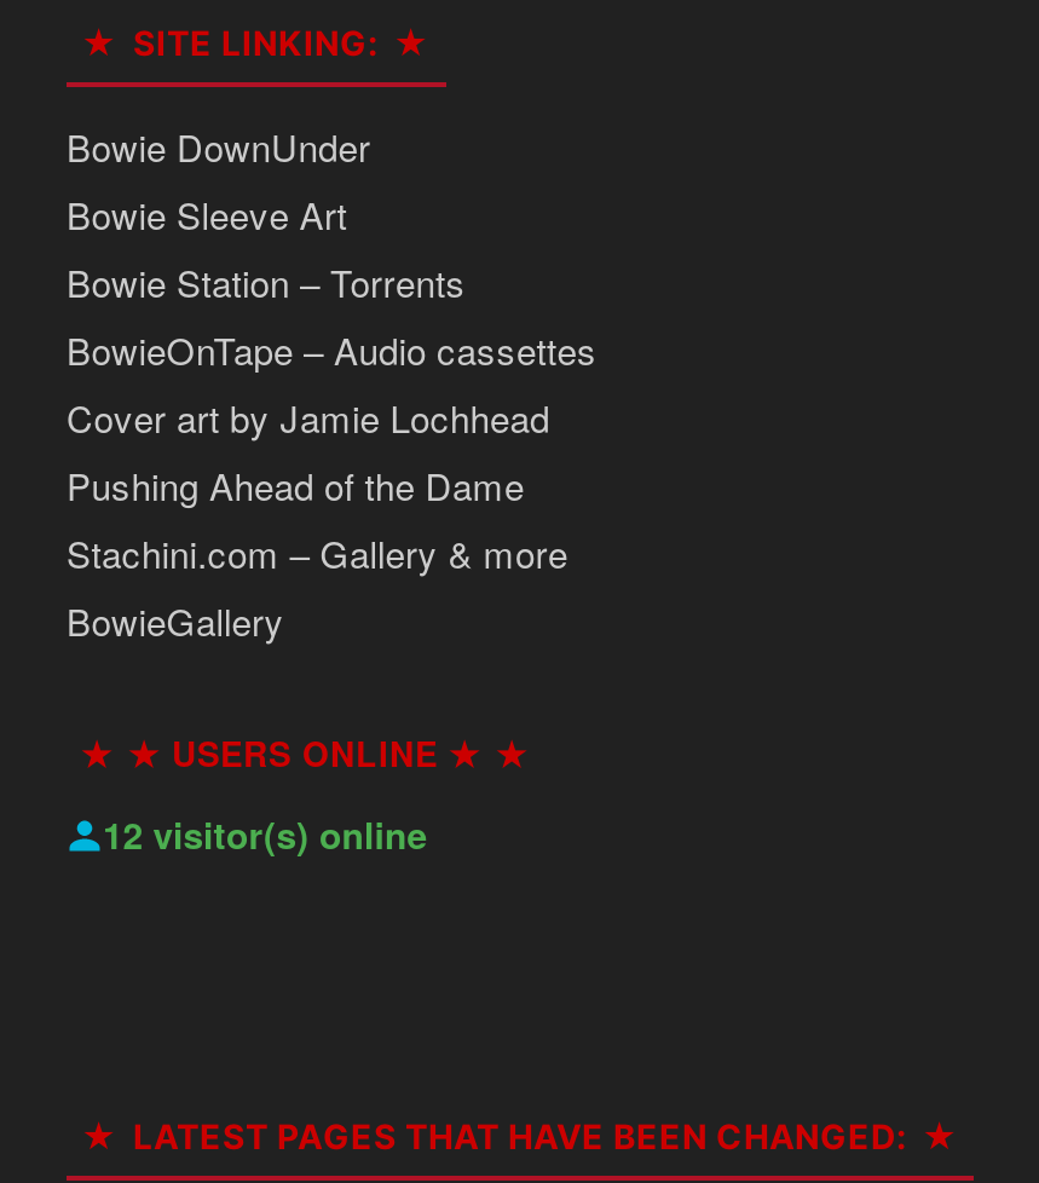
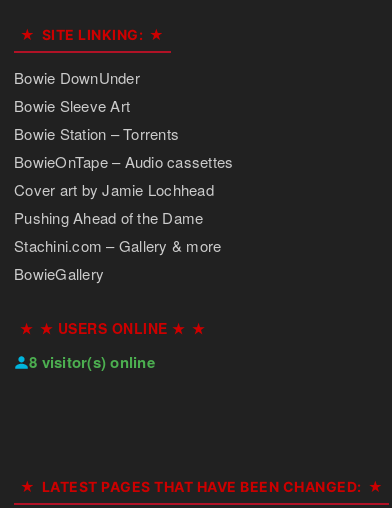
- 12 visitor(s) online
+ 8 visitor(s) online
